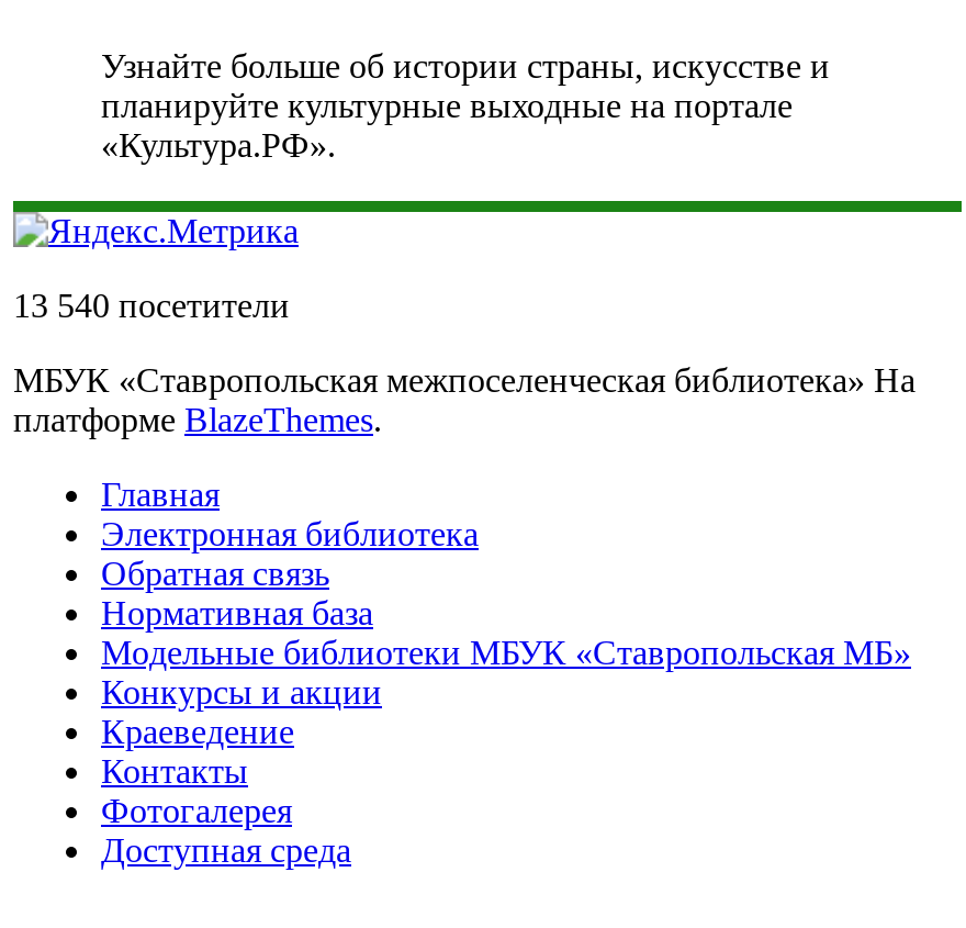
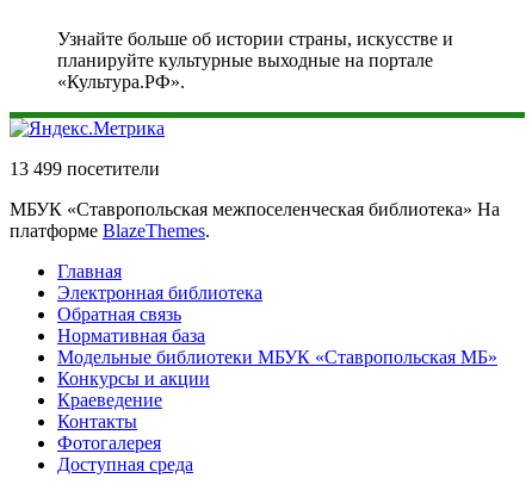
- 13 540 посетители
+ 13 499 посетители
